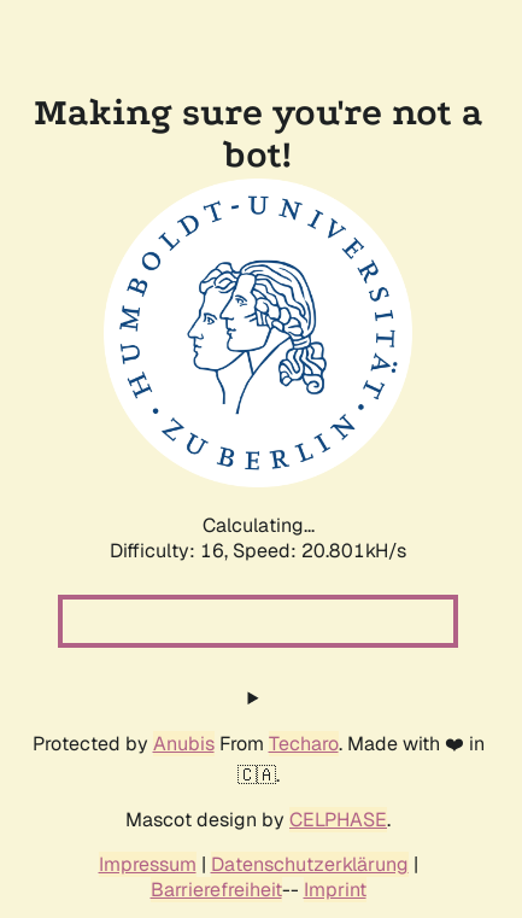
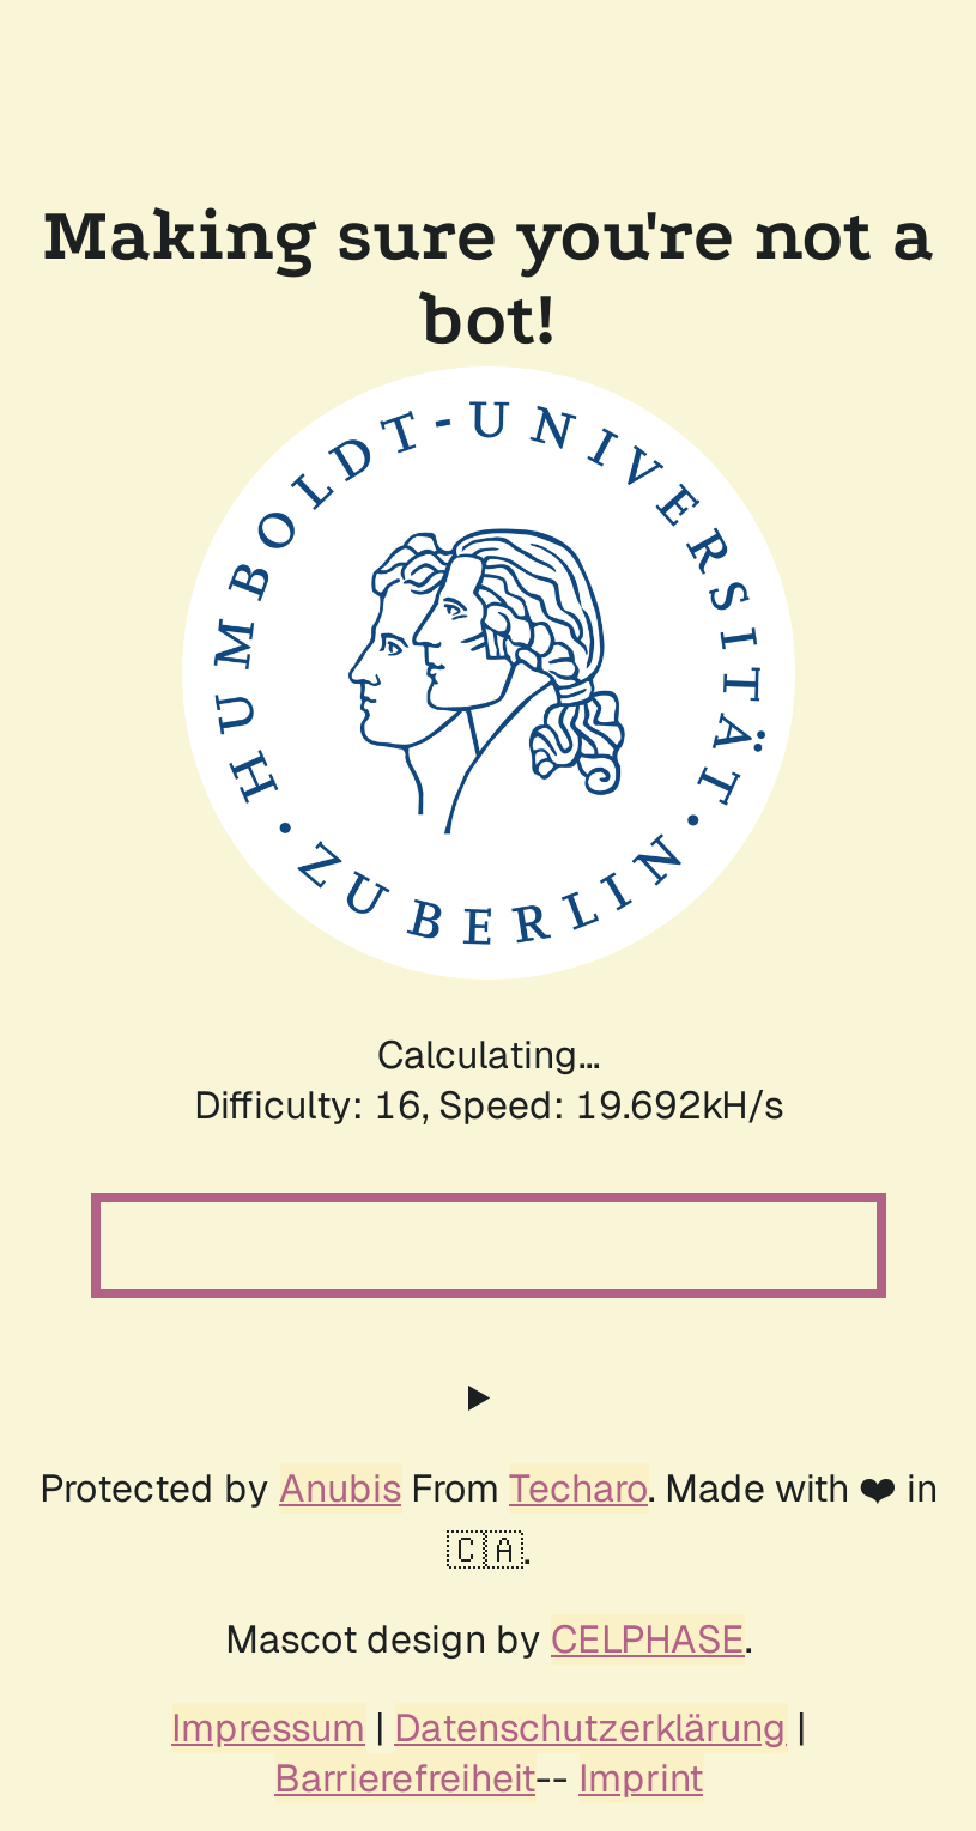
- Difficulty: 16, Speed: 20.801kH/s
+ Difficulty: 16, Speed: 19.692kH/s
